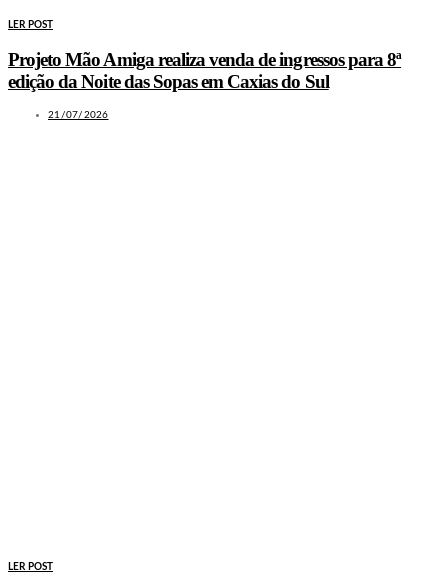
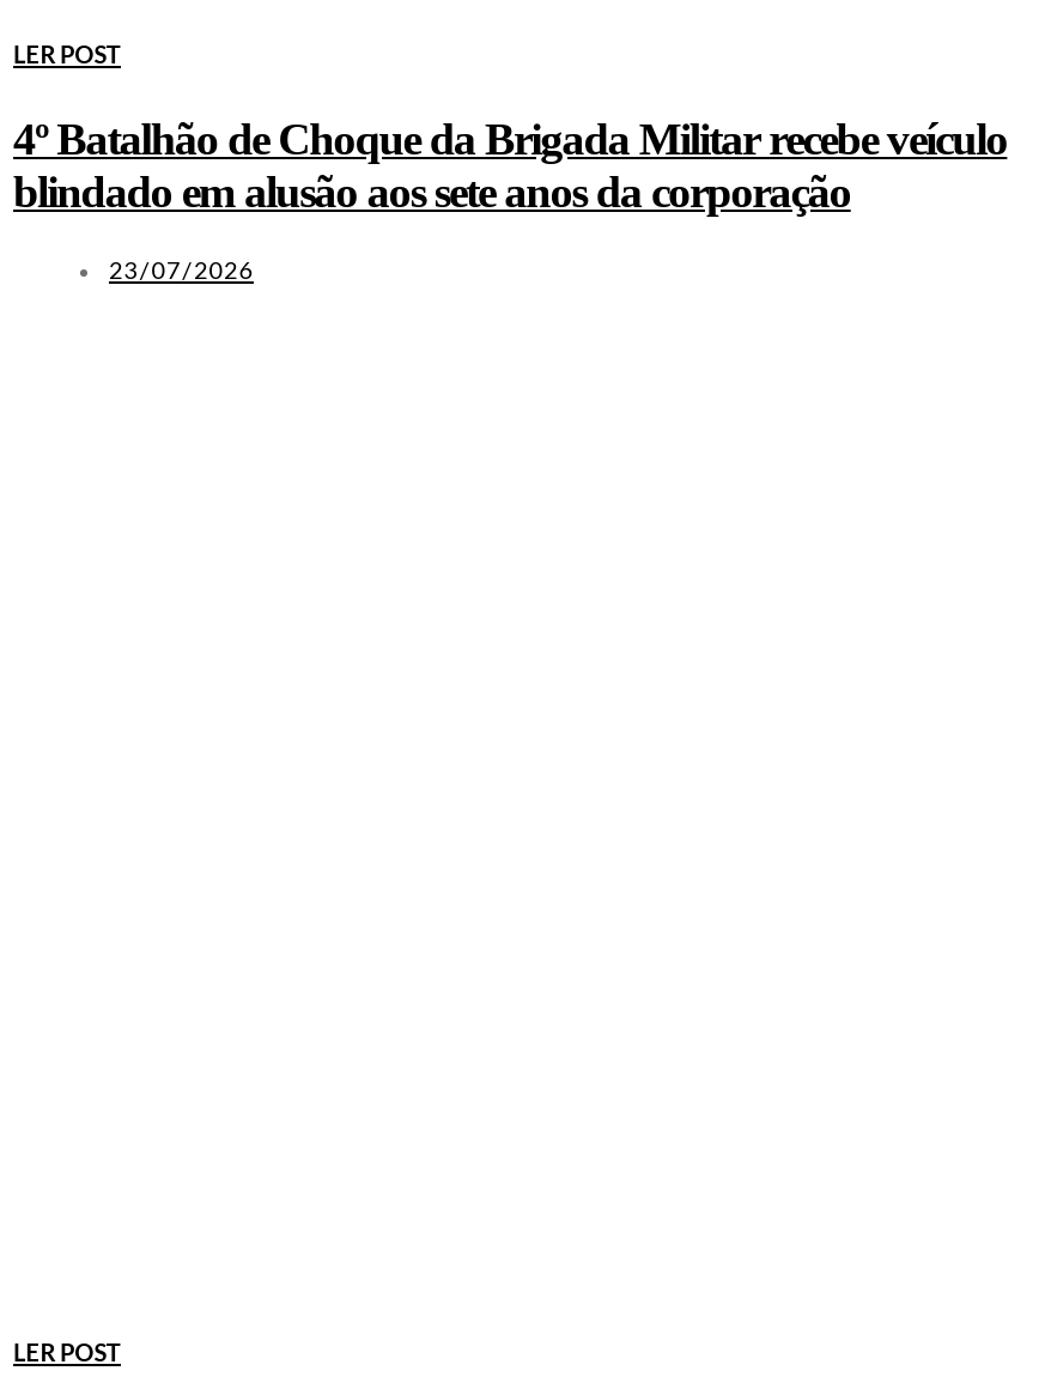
- Projeto Mão Amiga realiza venda de ingressos para 8ª
- edição da Noite das Sopas em Caxias do Sul
+ 4º Batalhão de Choque da Brigada Militar recebe veículo
+ blindado em alusão aos sete anos da corporação

- 21/07/2026
+ 23/07/2026
